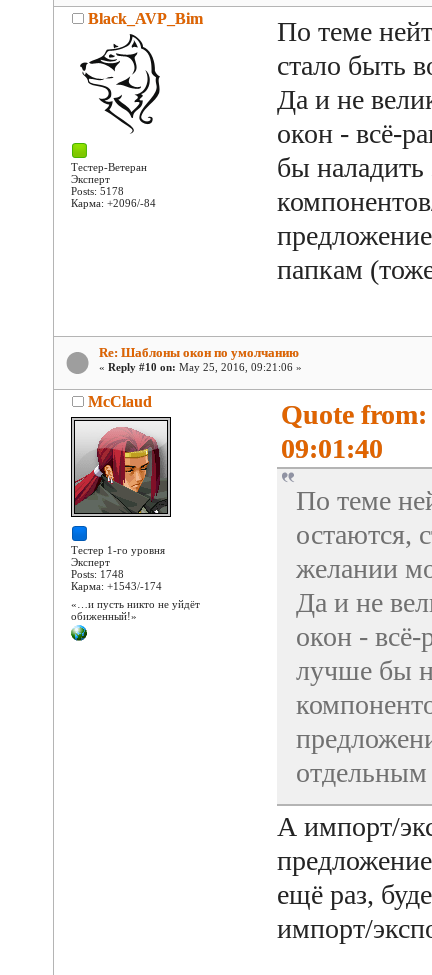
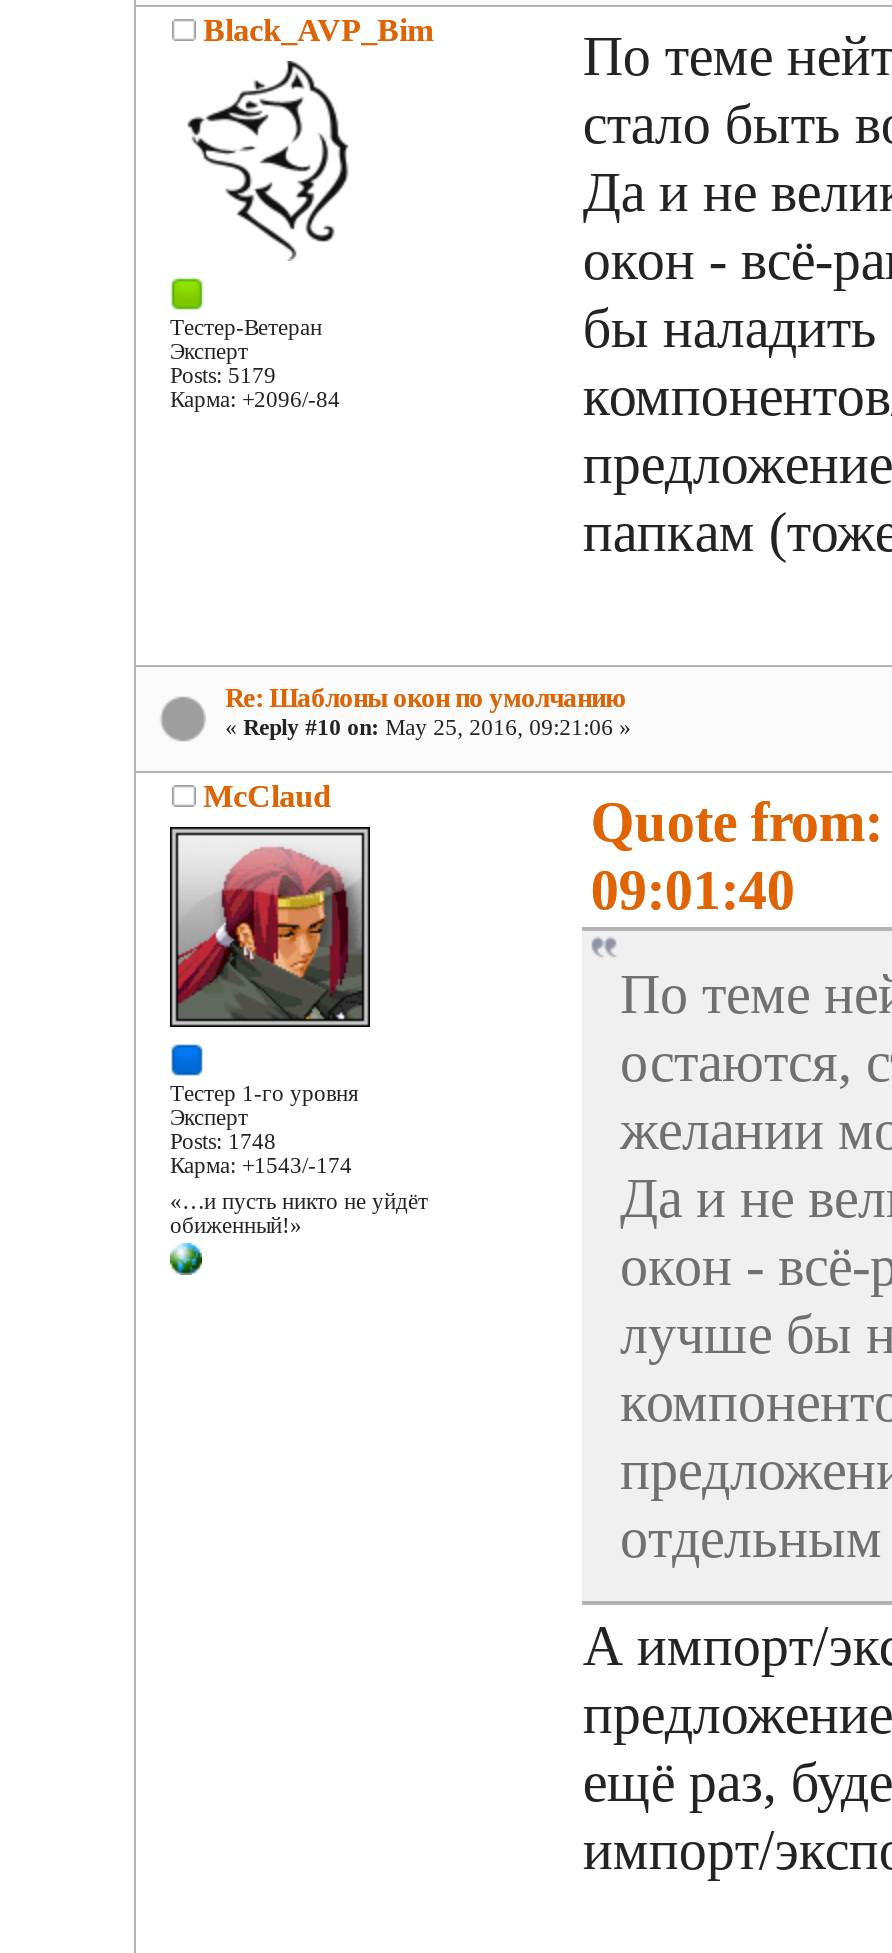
- Posts: 5178
+ Posts: 5179
